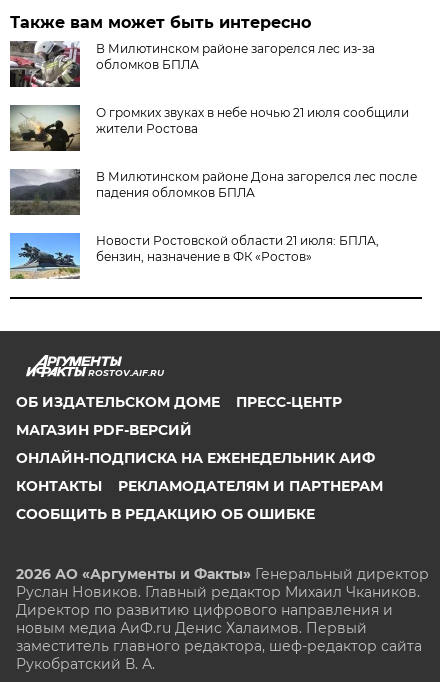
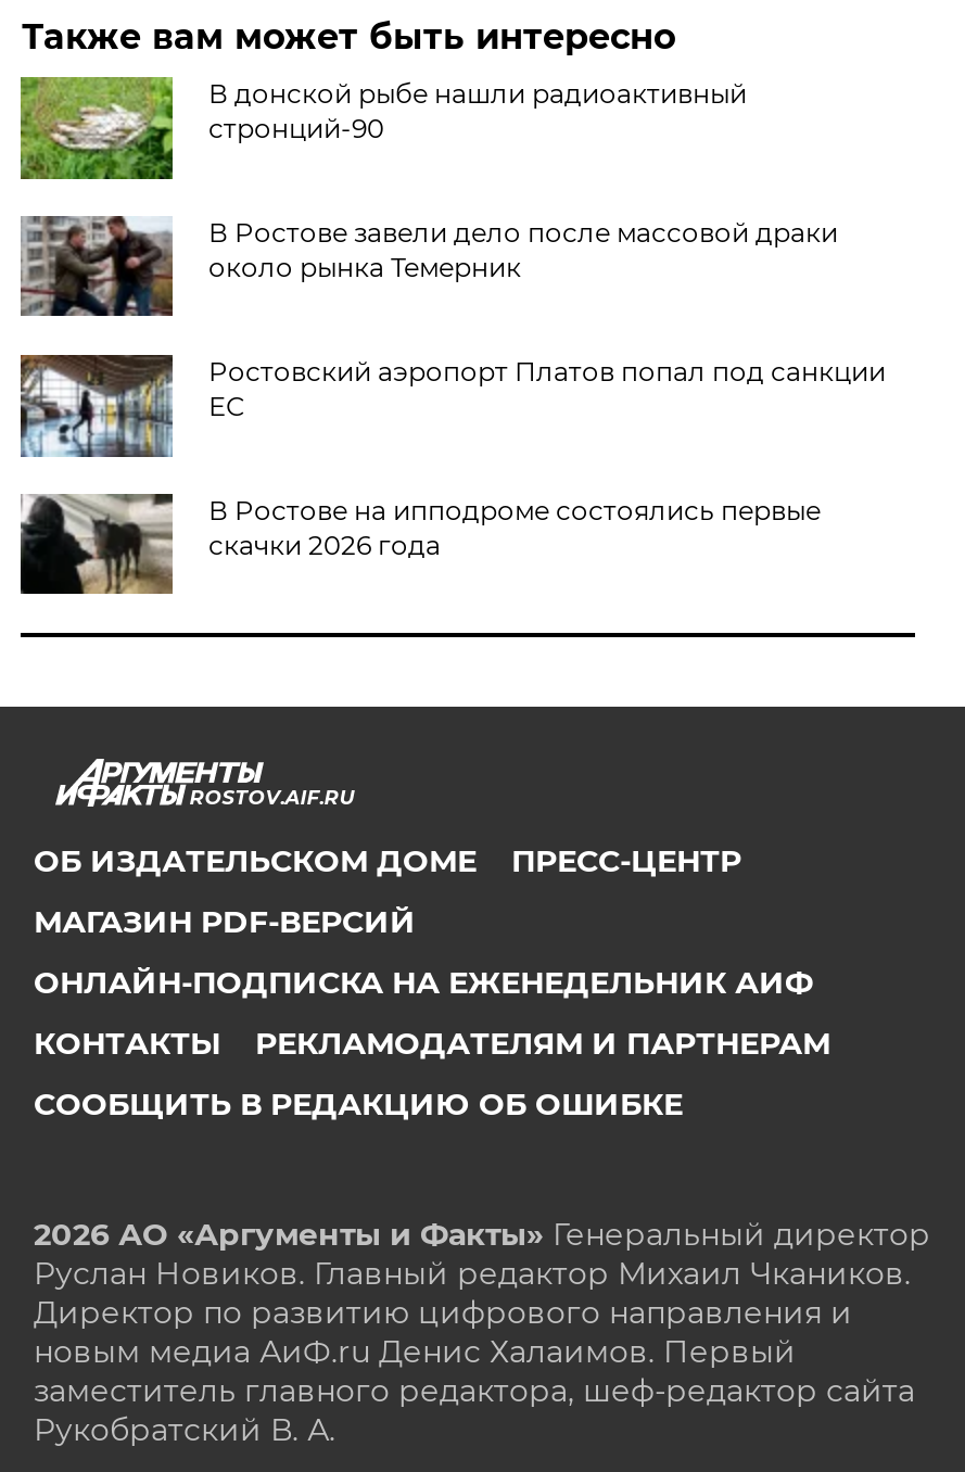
- [image]
- В Милютинском районе загорелся лес из-за
- обломков БПЛА
+ [image]
+ В донской рыбе нашли радиоактивный
+ стронций-90

- [image]
- О громких звуках в небе ночью 21 июля сообщили
- жители Ростова
+ [image]
+ В Ростове завели дело после массовой драки
+ около рынка Темерник

- [image]
- В Милютинском районе Дона загорелся лес после
- падения обломков БПЛА
+ [image]
+ Ростовский аэропорт Платов попал под санкции
+ ЕС

- [image]
- Новости Ростовской области 21 июля: БПЛА,
- бензин, назначение в ФК «Ростов»
+ [image]
+ В Ростове на ипподроме состоялись первые
+ скачки 2026 года
